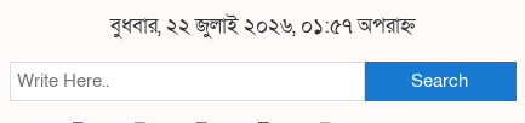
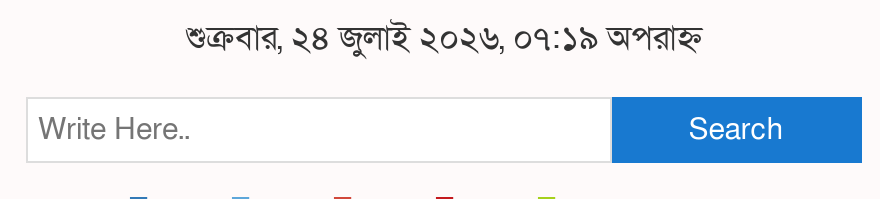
- বুধবার, ২২ জুলাই ২০২৬, ০১:৫৭ অপরাহ্ন
+ শুক্রবার, ২৪ জুলাই ২০২৬, ০৭:১৯ অপরাহ্ন
